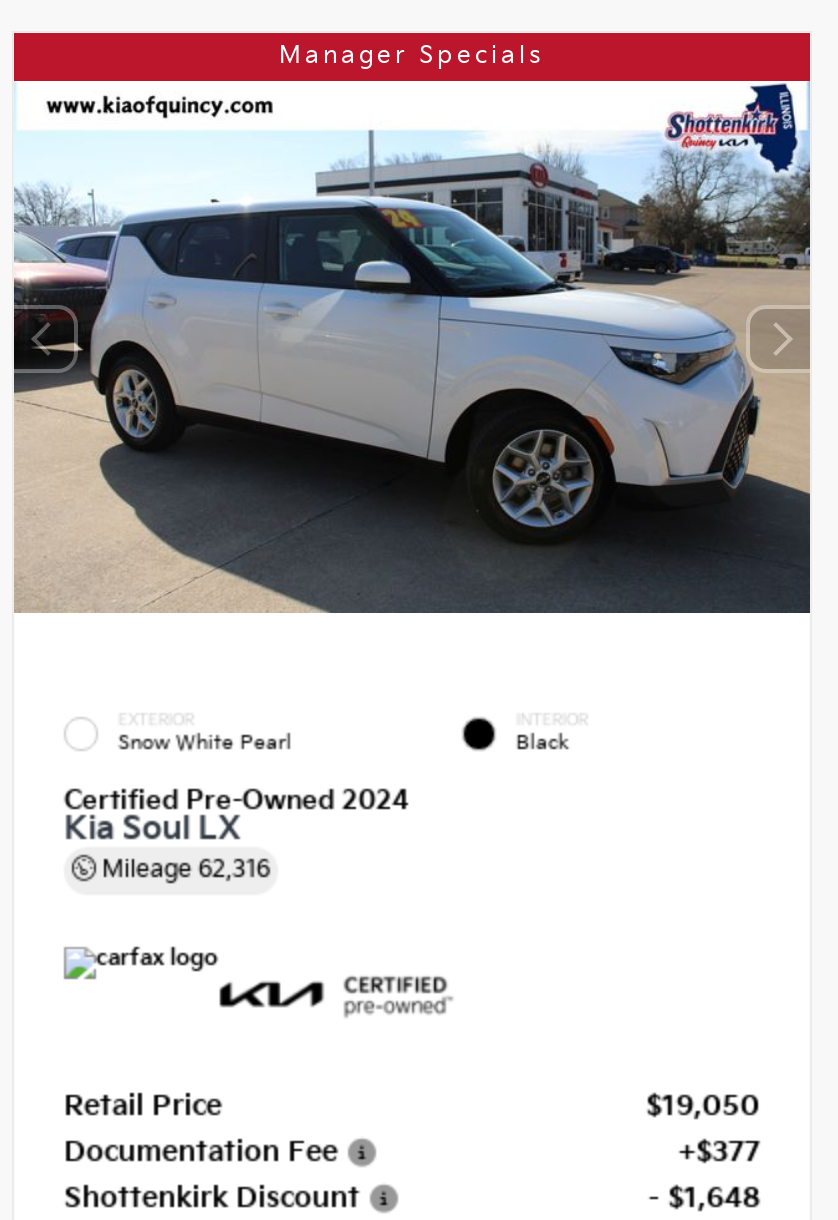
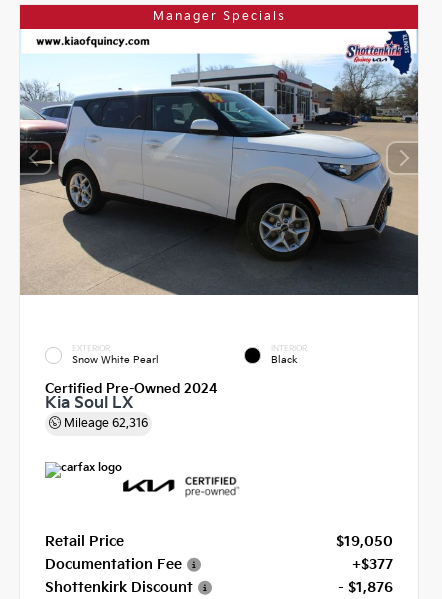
- - $1,648
+ - $1,876
